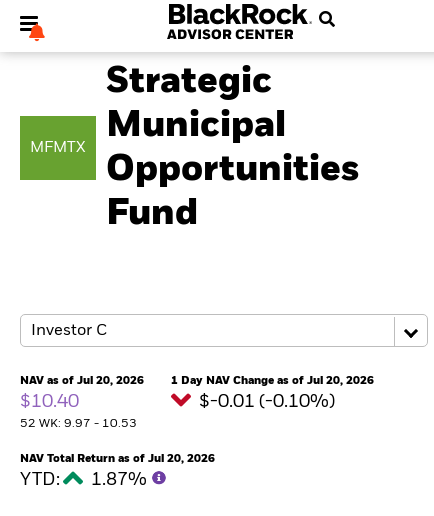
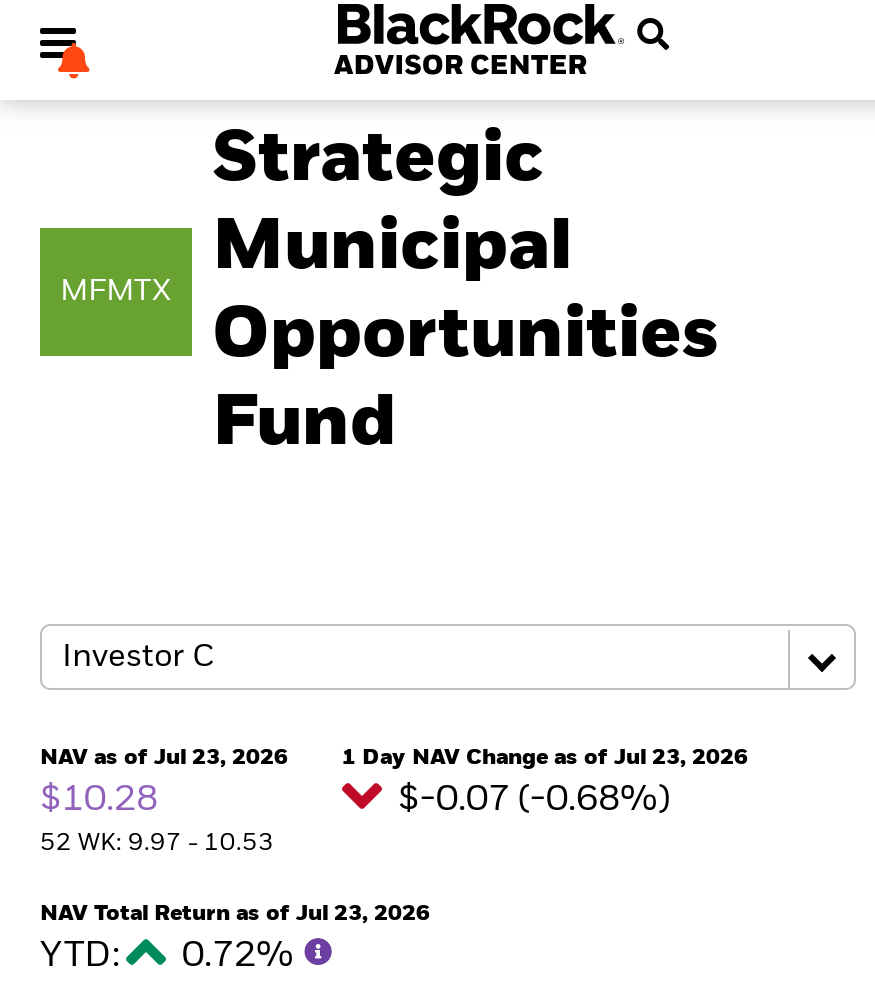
- NAV as of Jul 20, 2026
+ NAV as of Jul 23, 2026

- 1 Day NAV Change as of Jul 20, 2026
+ 1 Day NAV Change as of Jul 23, 2026

- $10.40
+ $10.28

- $-0.01 (-0.10%)
+ $-0.07 (-0.68%)

- NAV Total Return as of Jul 20, 2026
+ NAV Total Return as of Jul 23, 2026

- YTD: 1.87%
+ YTD: 0.72%
